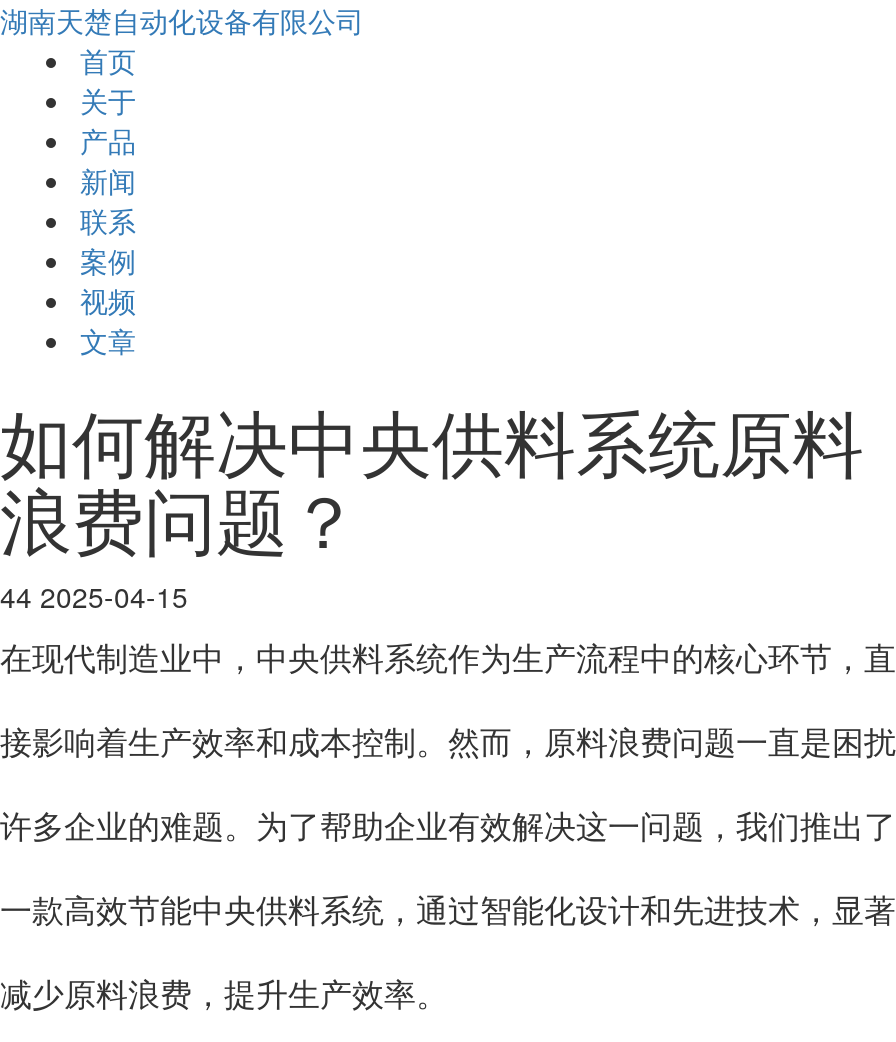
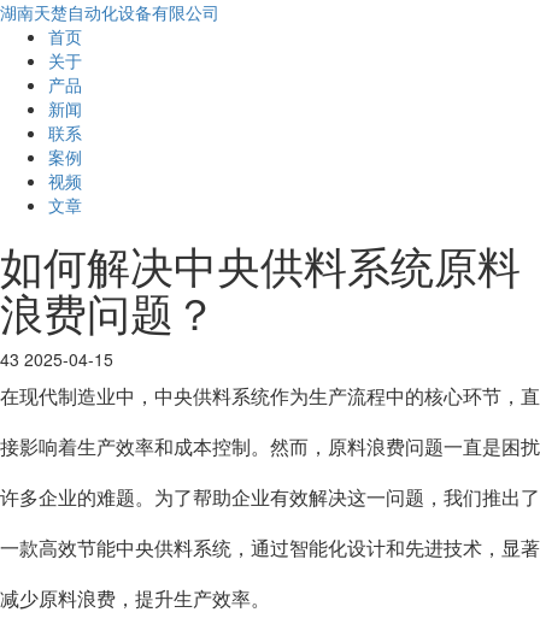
- 44 2025-04-15
+ 43 2025-04-15
